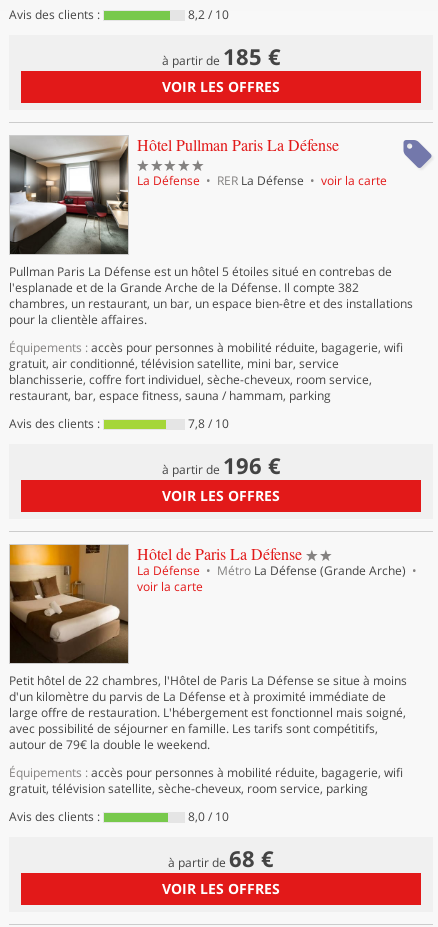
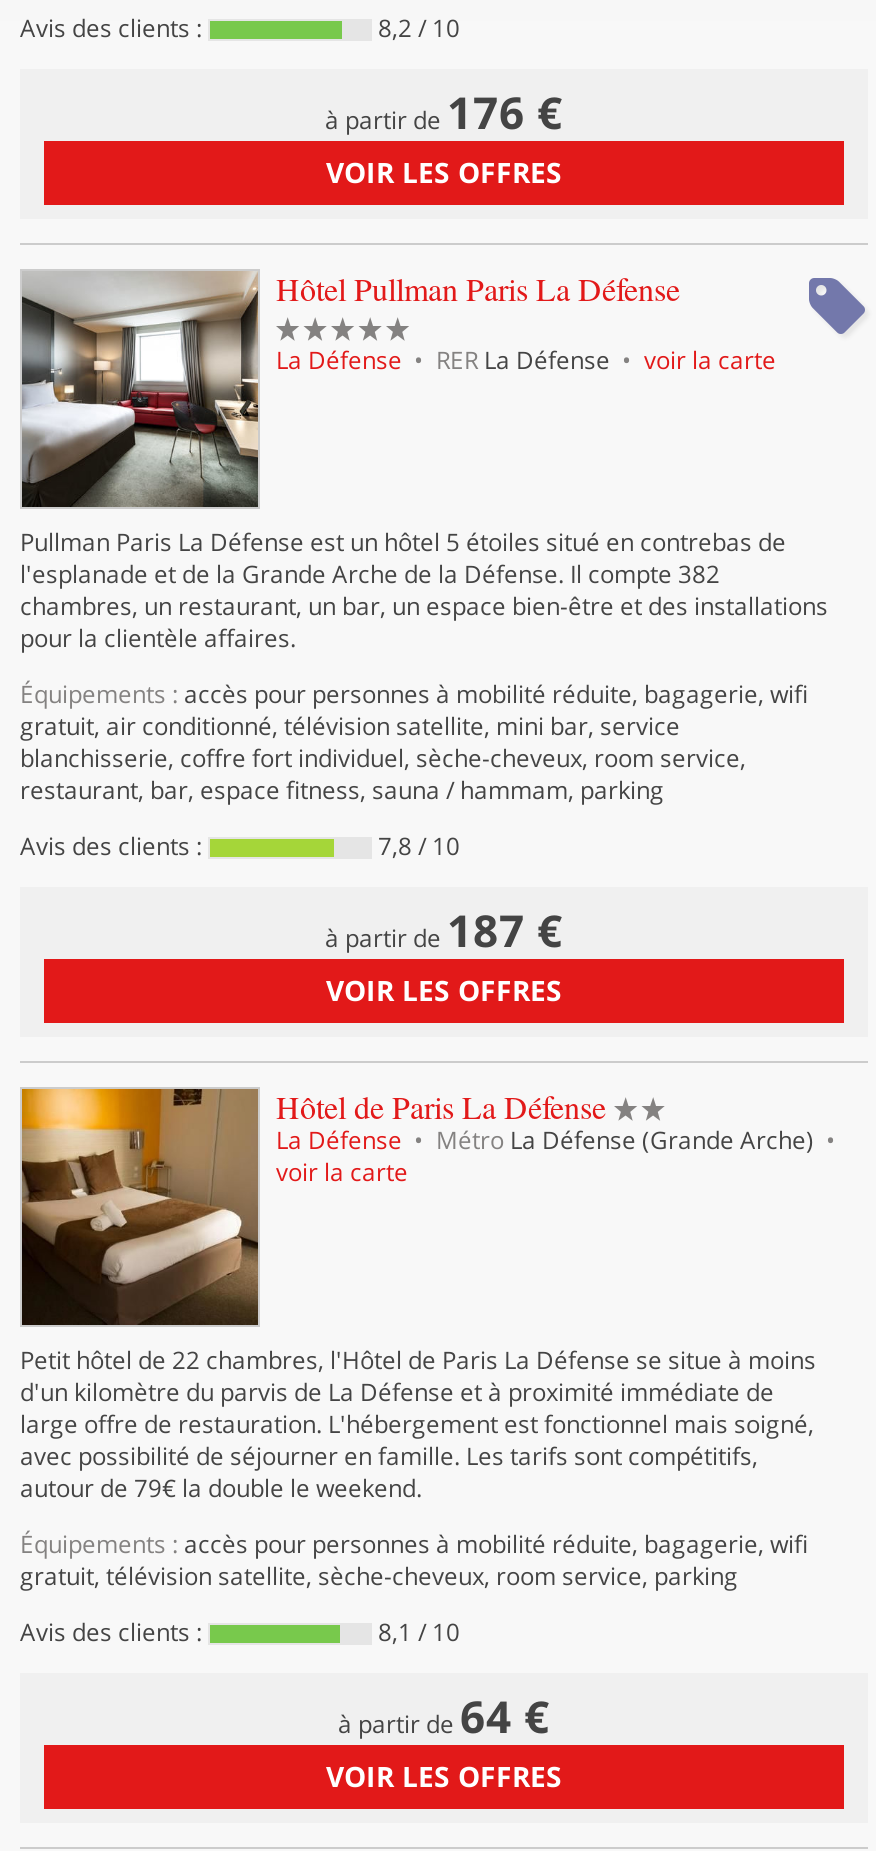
- à partir de 185 €
+ à partir de 176 €

- à partir de 196 €
+ à partir de 187 €

- 8,0 / 10
+ 8,1 / 10

- à partir de68 €
+ à partir de64 €
